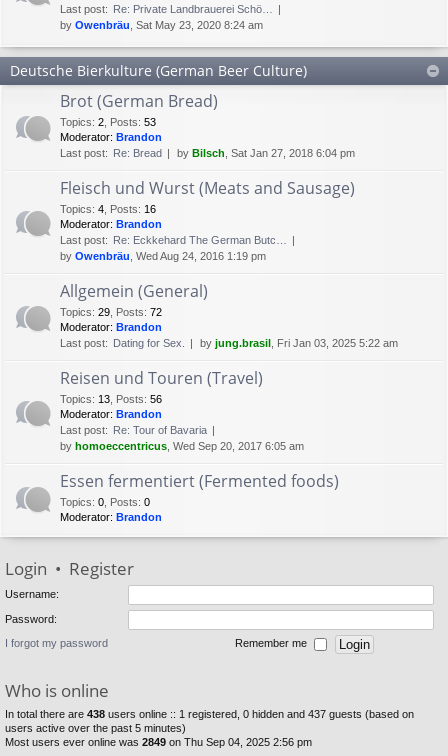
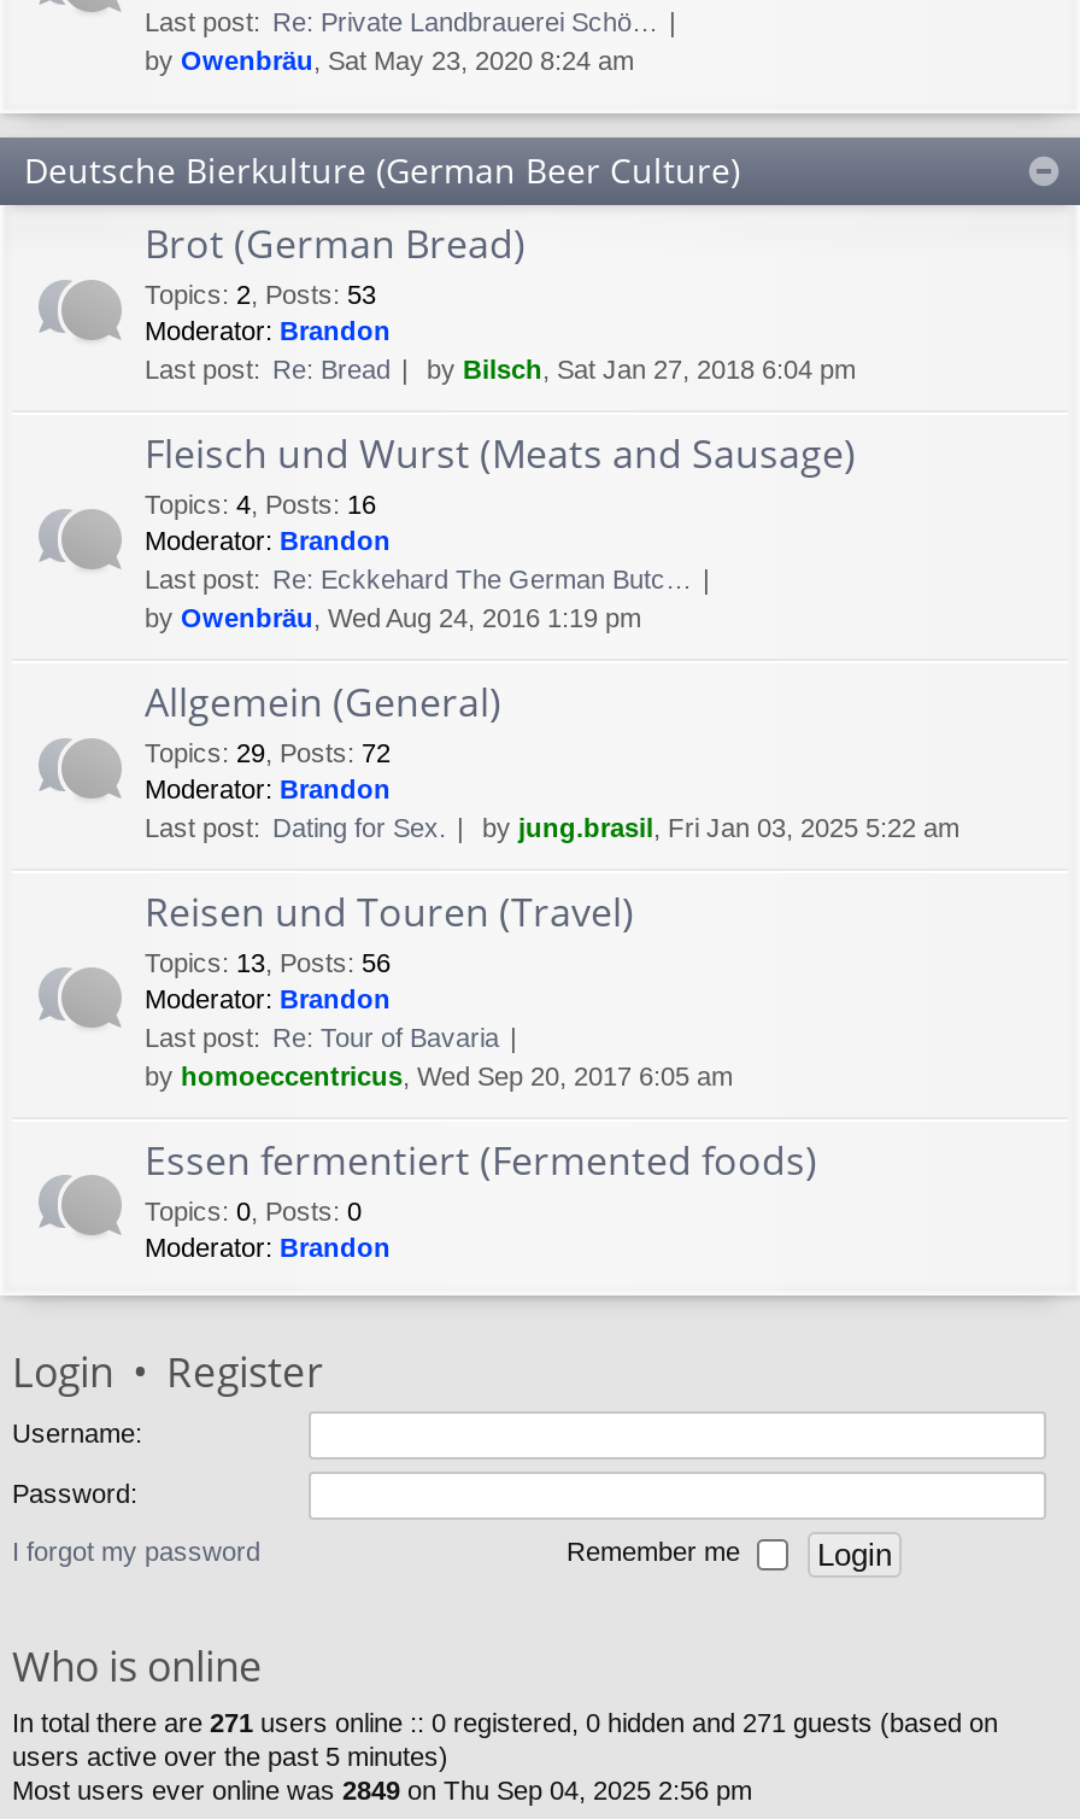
- In total there are 438 users online :: 1 registered, 0 hidden and 437 guests (based on
+ In total there are 271 users online :: 0 registered, 0 hidden and 271 guests (based on
